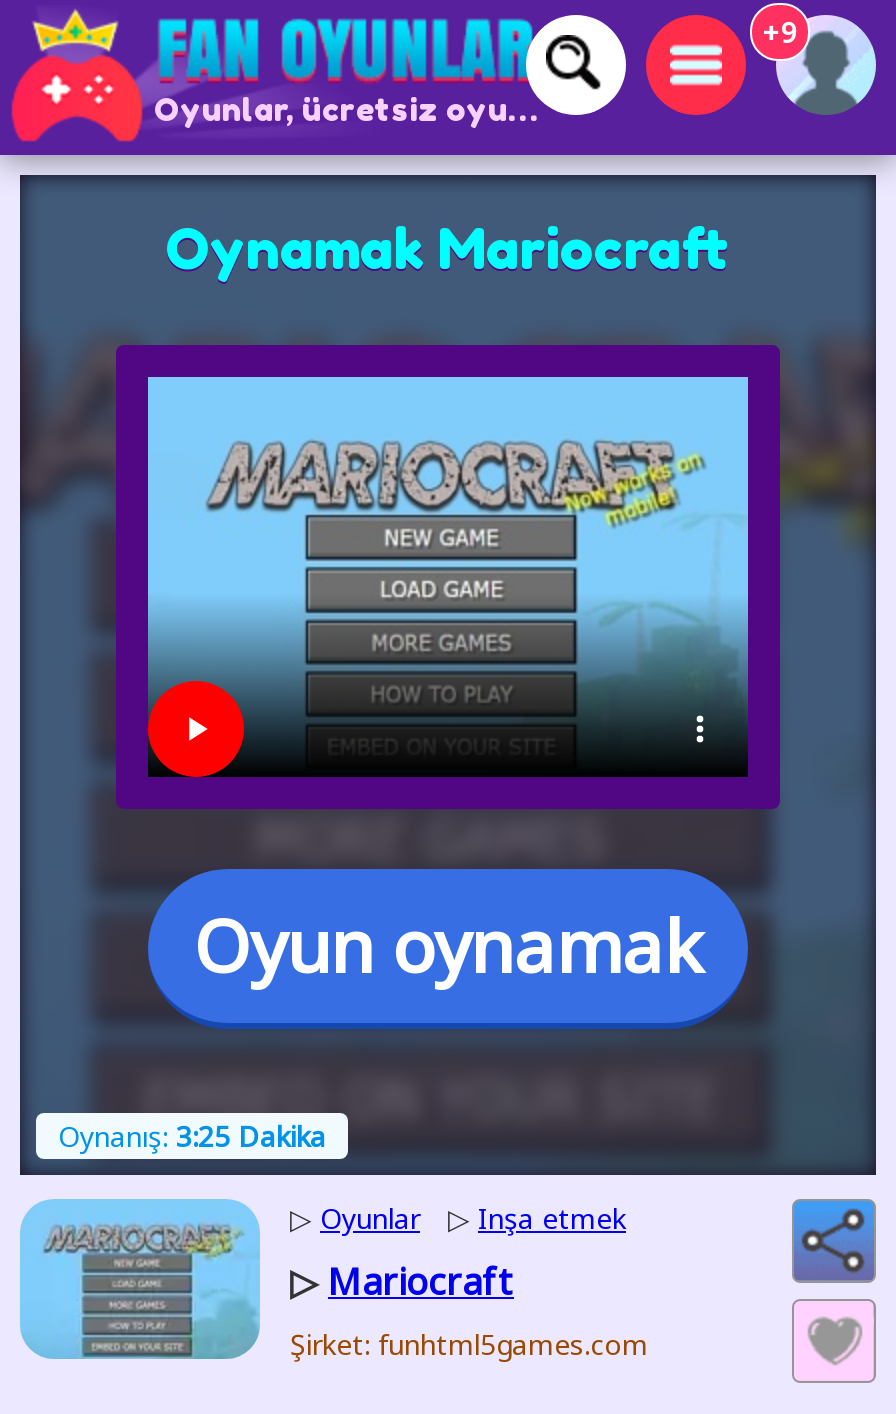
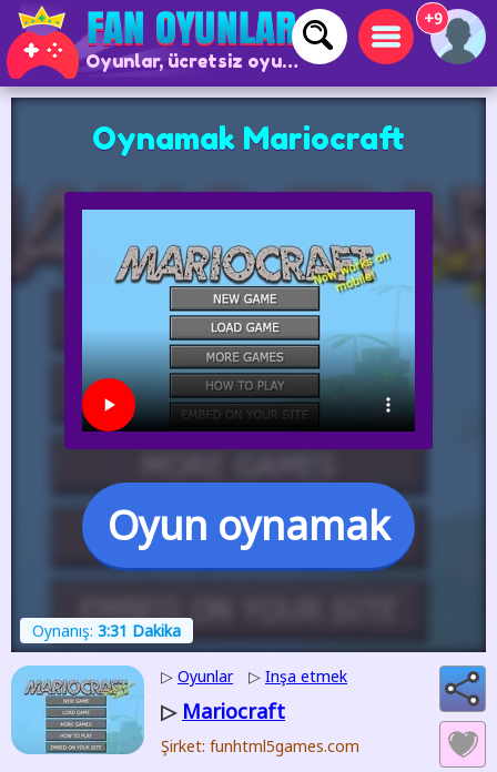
- Oynanış: 3:25 Dakika
+ Oynanış: 3:31 Dakika
